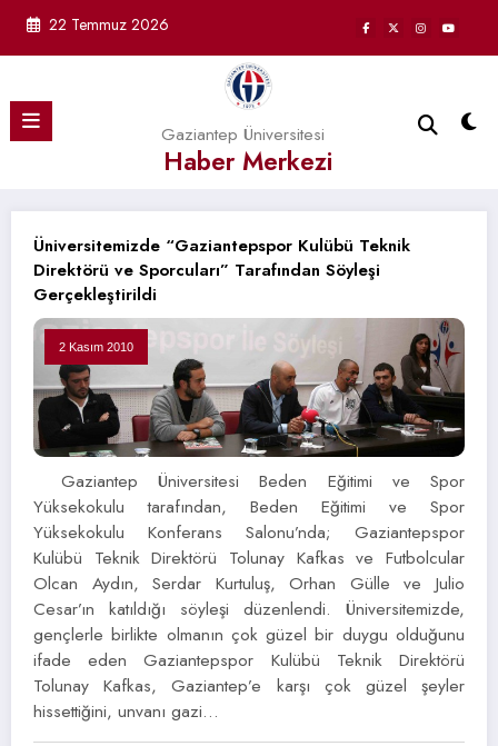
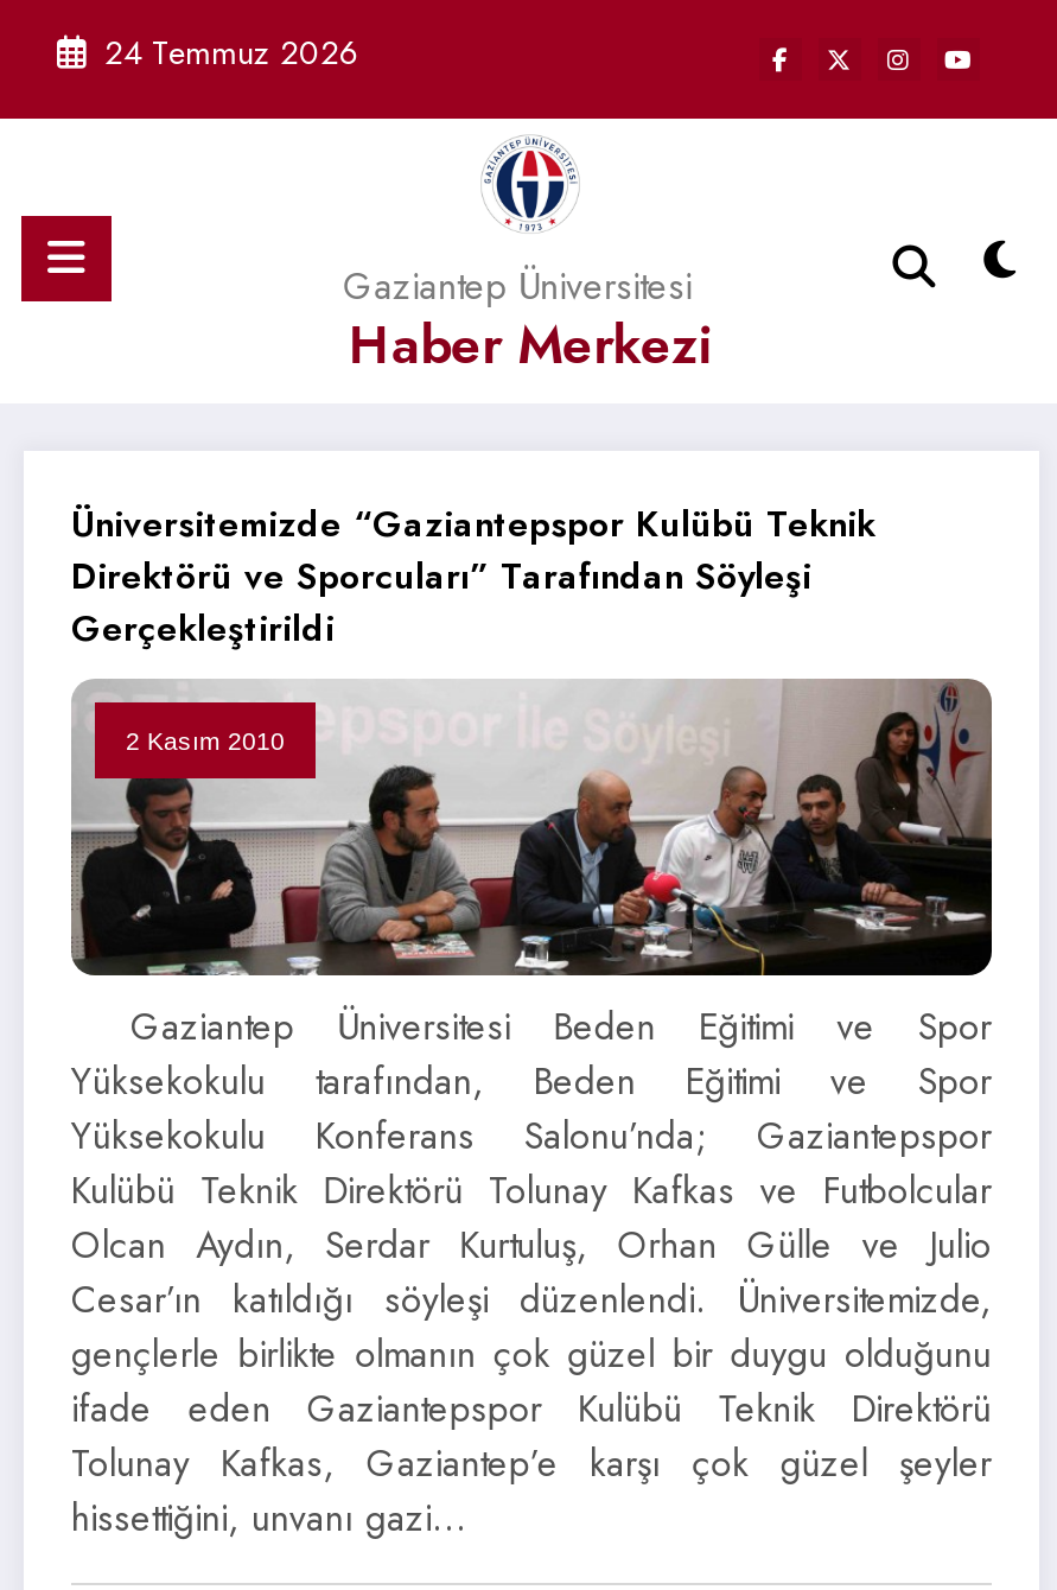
- 22 Temmuz 2026
+ 24 Temmuz 2026
